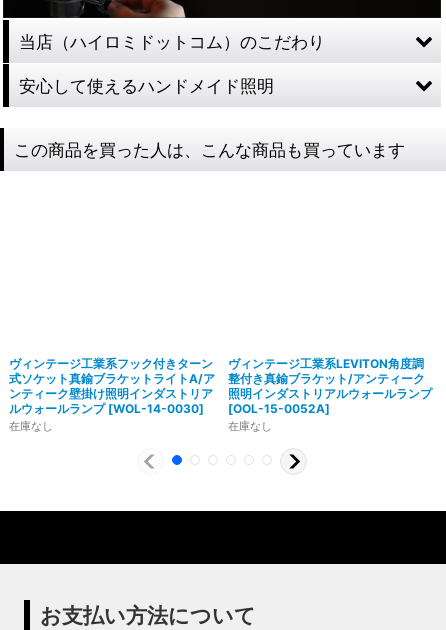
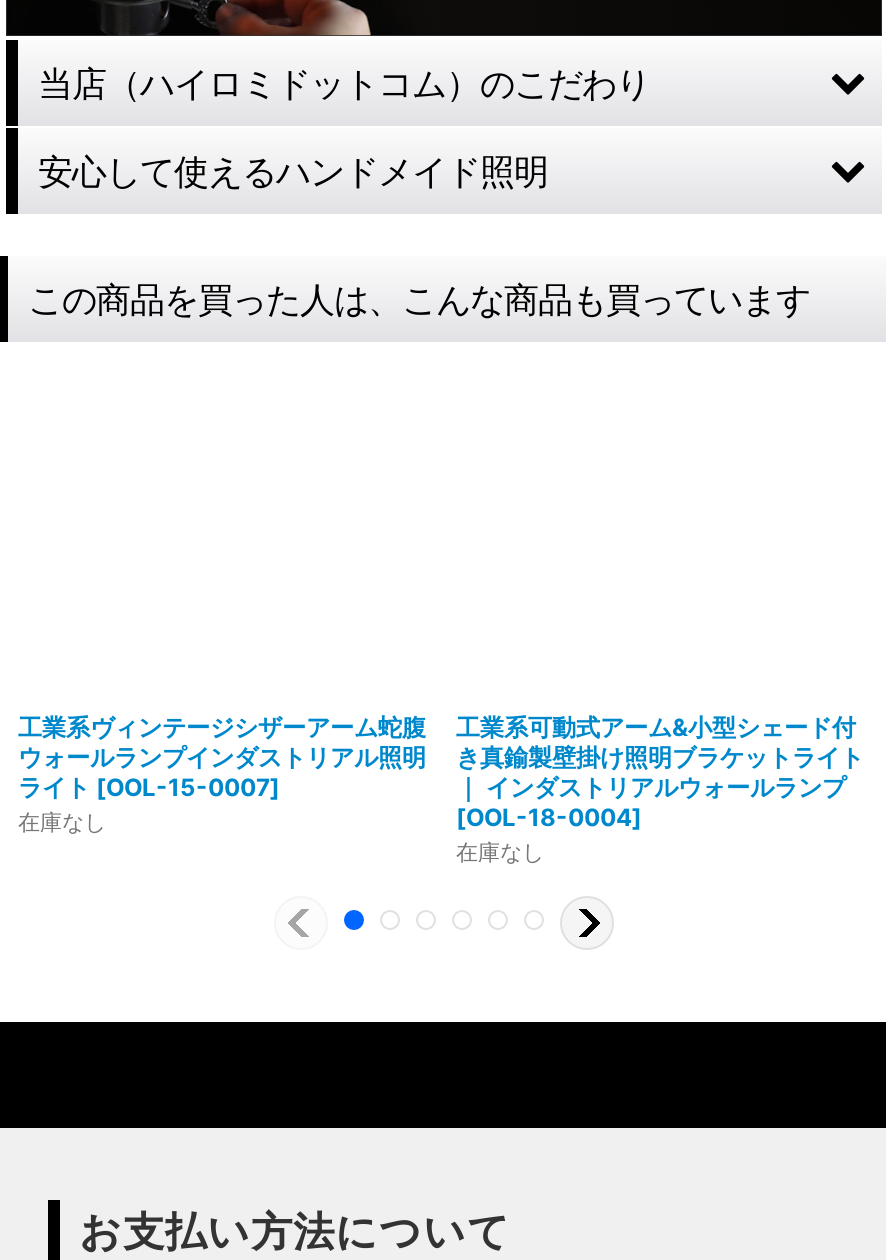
- ヴィンテージ工業系フック付きターン
- 式ソケット真鍮ブラケットライトA/ア
- ンティーク壁掛け照明インダストリア
- ルウォールランプ [WOL-14-0030]
+ 工業系ヴィンテージシザーアーム蛇腹
+ ウォールランプインダストリアル照明
+ ライト [OOL-15-0007]

- ヴィンテージ工業系LEVITON角度調
- 整付き真鍮ブラケット/アンティーク
- 照明インダストリアルウォールランプ
- [OOL-15-0052A]
+ 工業系可動式アーム&小型シェード付
+ き真鍮製壁掛け照明ブラケットライト
+ ｜ インダストリアルウォールランプ
+ [OOL-18-0004]
